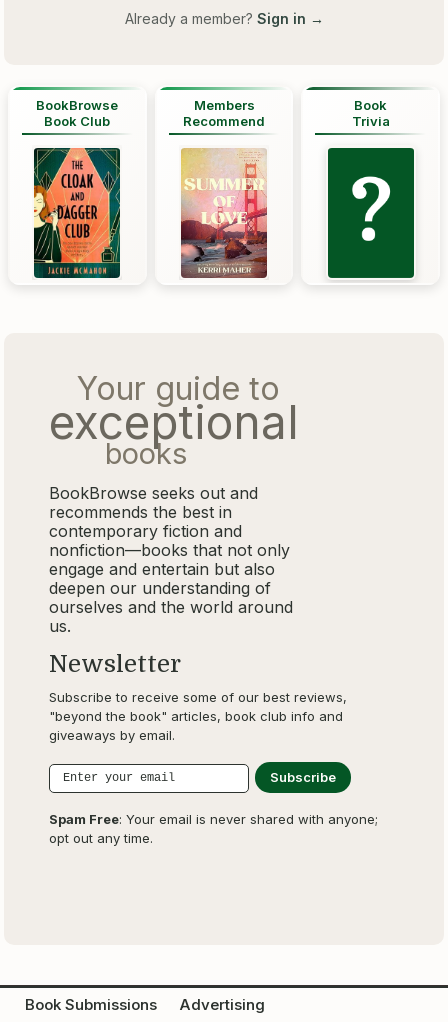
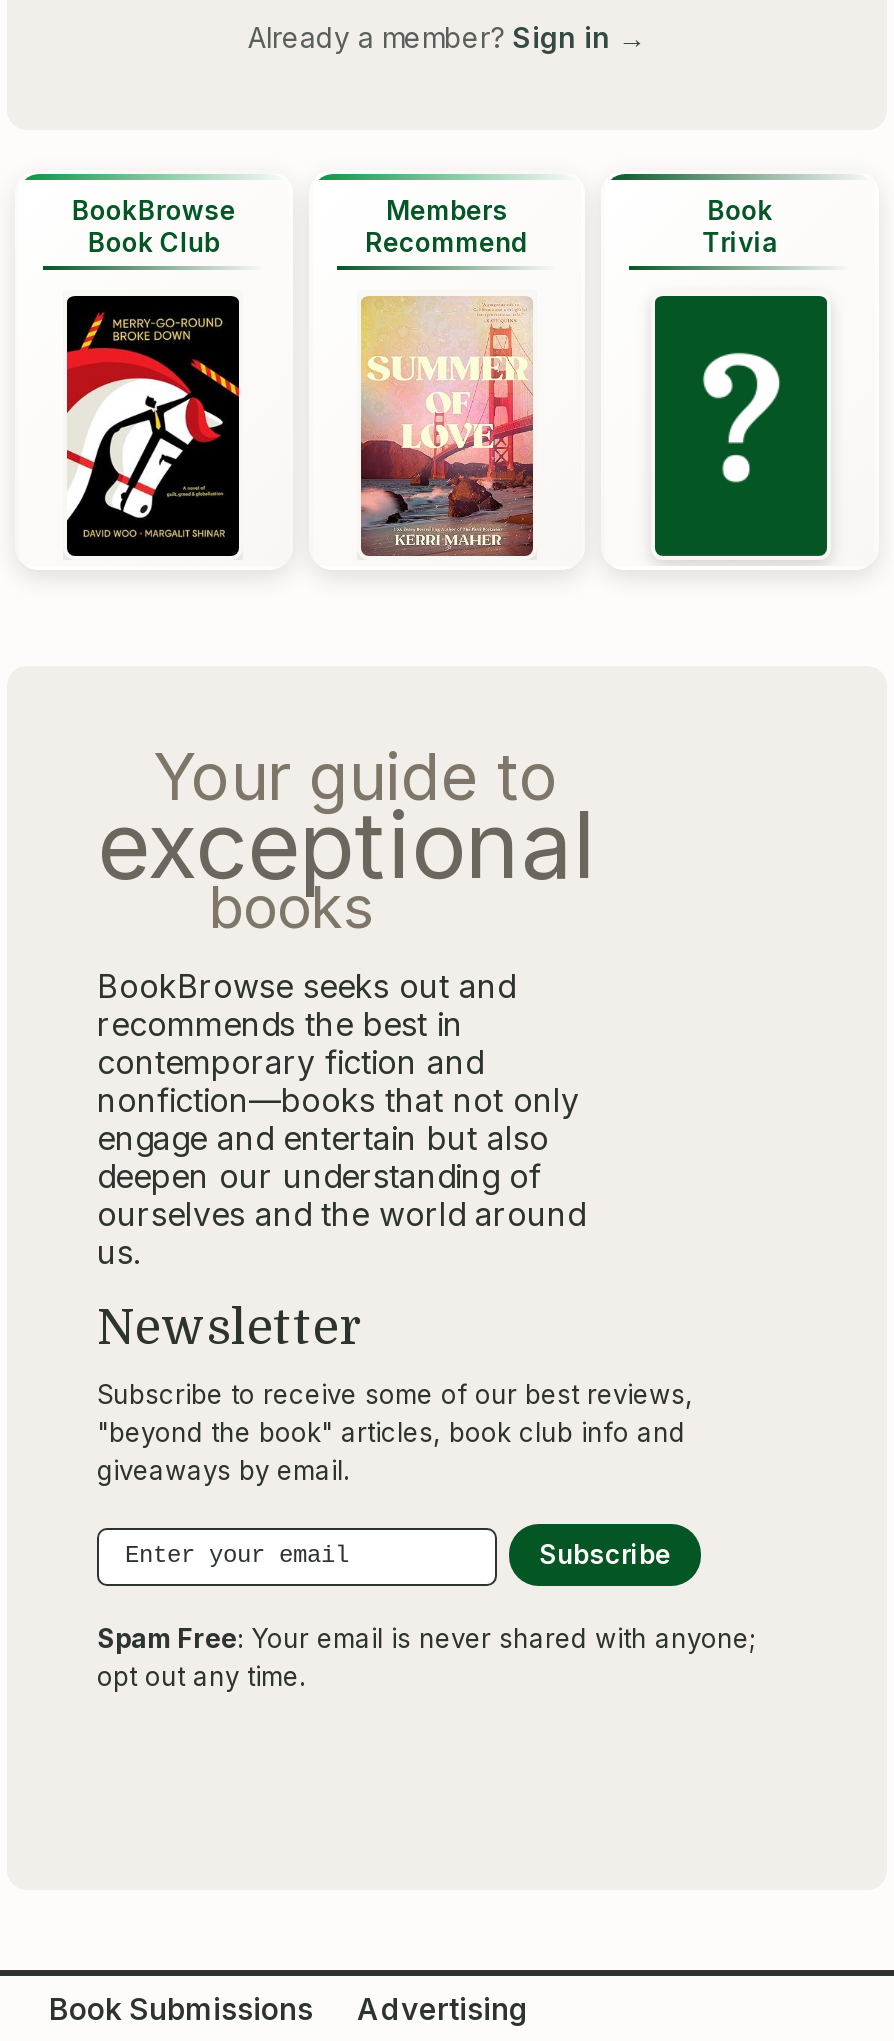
- [image]
+ [image]
